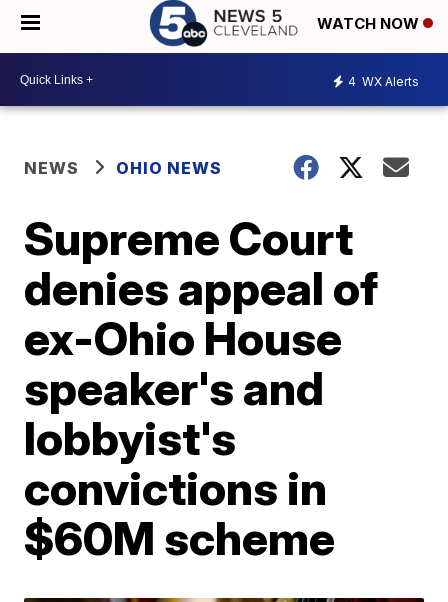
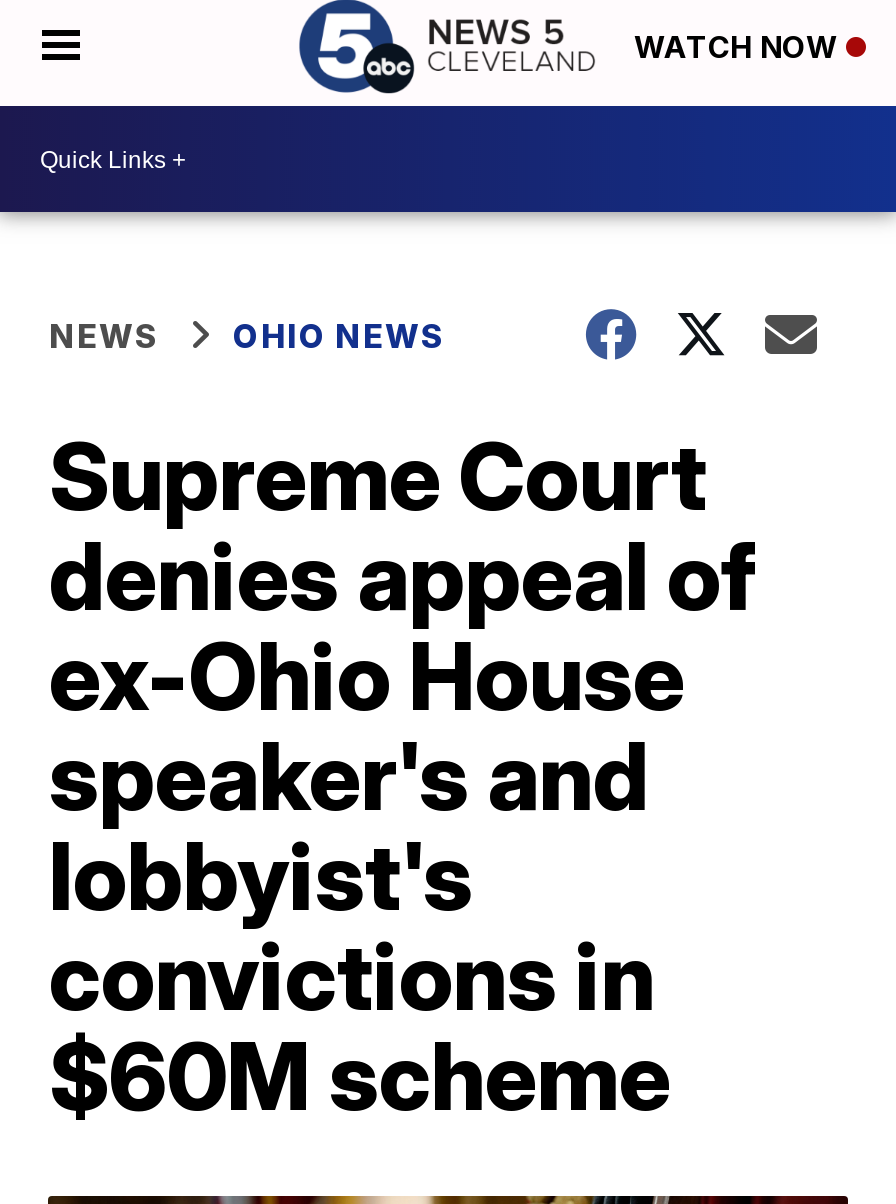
- 4 WX Alerts
